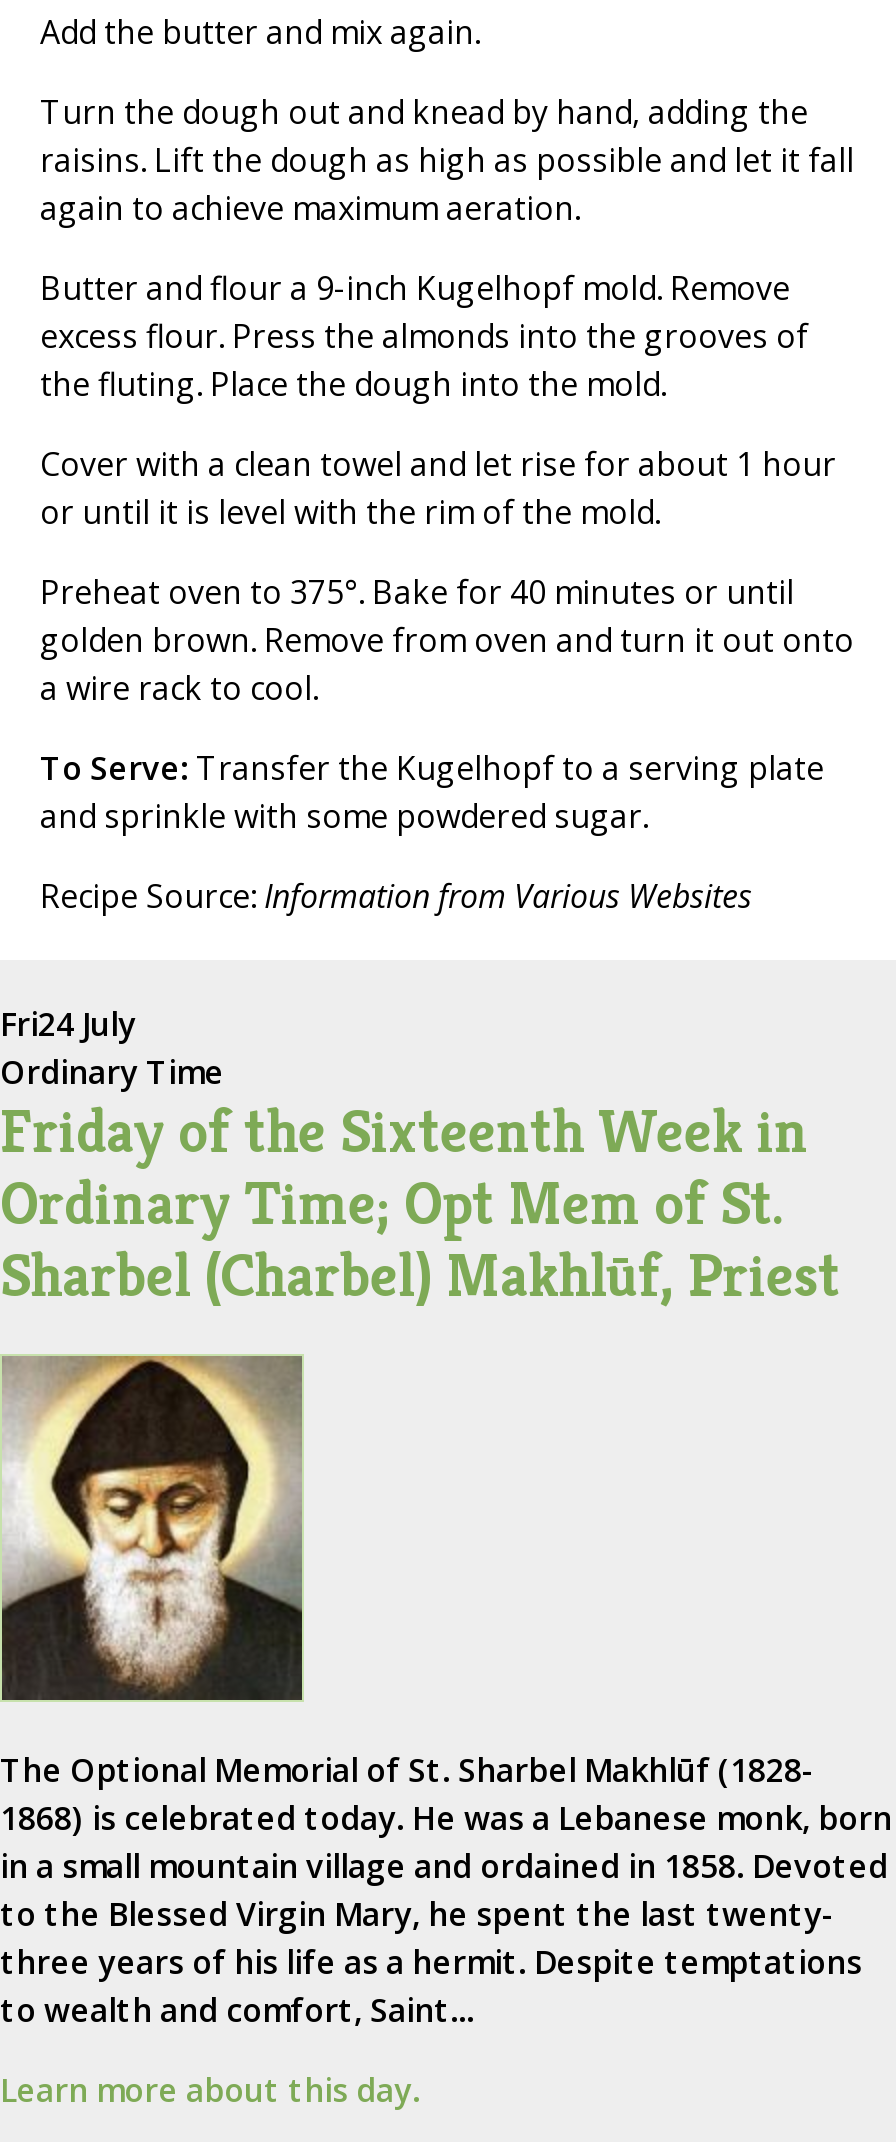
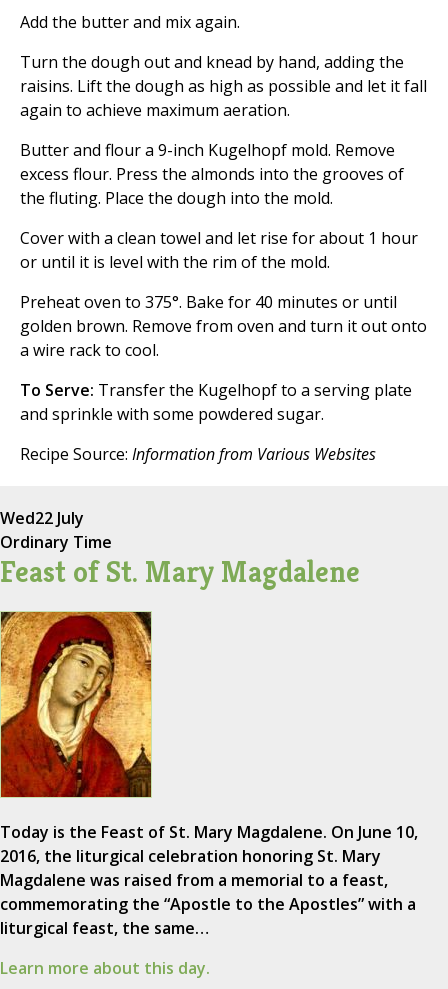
- Fri24 July
+ Wed22 July

- Friday of the Sixteenth Week in
- Ordinary Time; Opt Mem of St.
- Sharbel (Charbel) Makhlūf, Priest
+ Feast of St. Mary Magdalene

- [image]
+ [image]

- The Optional Memorial of St. Sharbel Makhlūf (1828-
- 1868) is celebrated today. He was a Lebanese monk, born
- in a small mountain village and ordained in 1858. Devoted
- to the Blessed Virgin Mary, he spent the last twenty-
- three years of his life as a hermit. Despite temptations
- to wealth and comfort, Saint…
+ Today is the Feast of St. Mary Magdalene. On June 10,
+ 2016, the liturgical celebration honoring St. Mary
+ Magdalene was raised from a memorial to a feast,
+ commemorating the “Apostle to the Apostles” with a
+ liturgical feast, the same…
